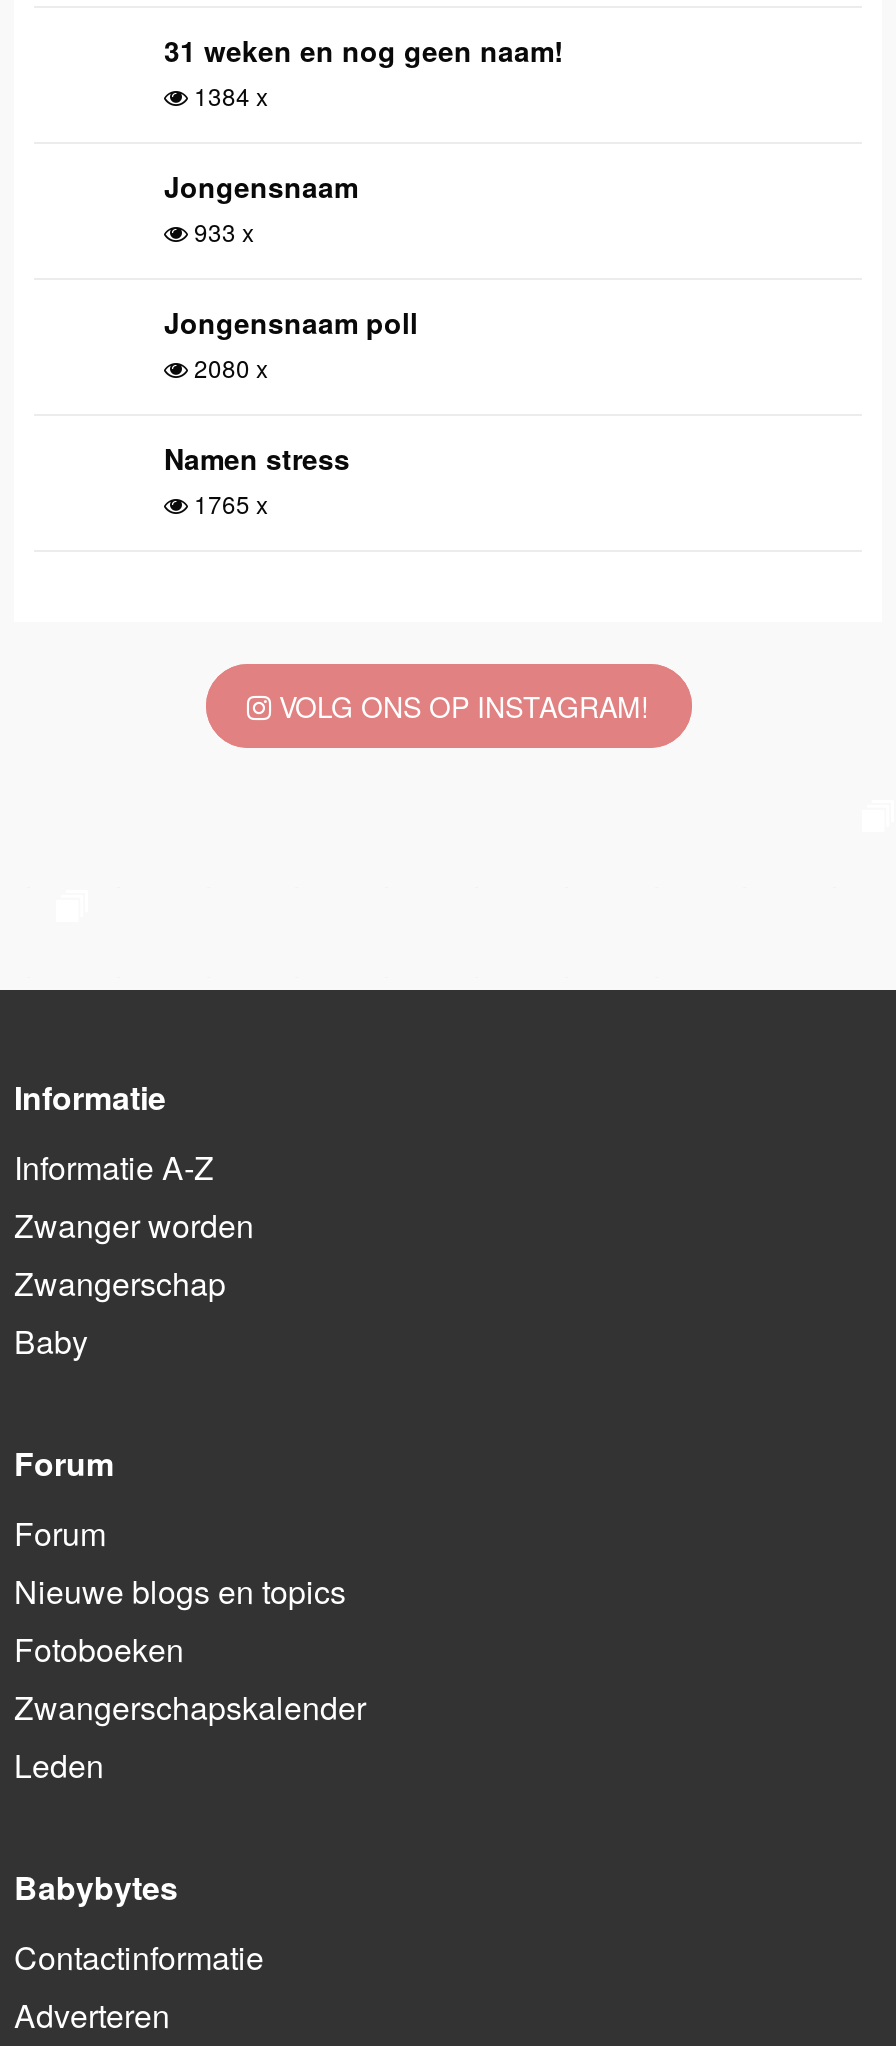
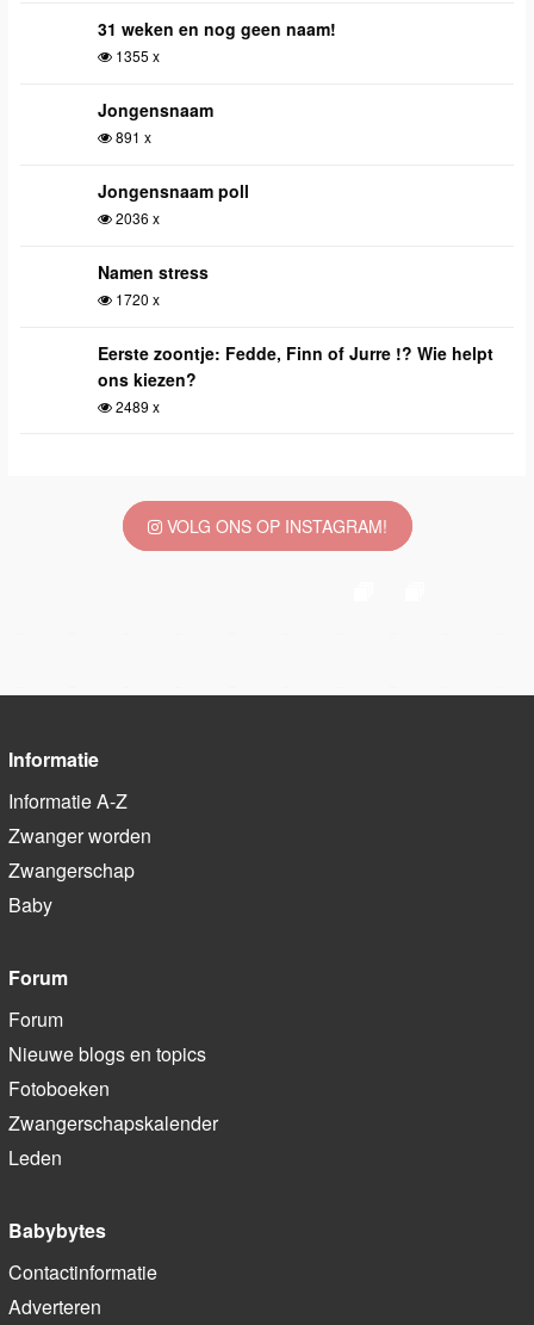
- 1384 x
+ 1355 x

- 933 x
+ 891 x

- 2080 x
+ 2036 x

- 1765 x
+ 1720 x
+ Eerste zoontje: Fedde, Finn of Jurre !? Wie helpt
+ ons kiezen?
+ 2489 x
